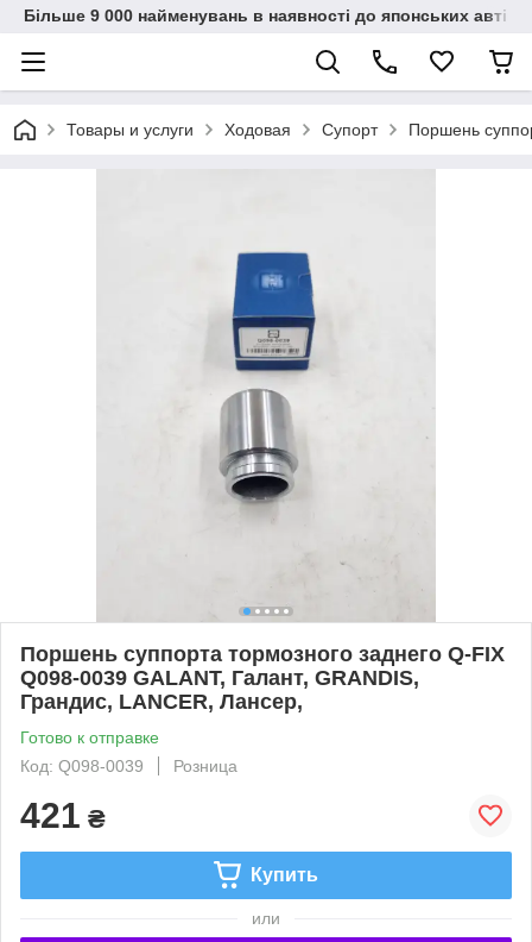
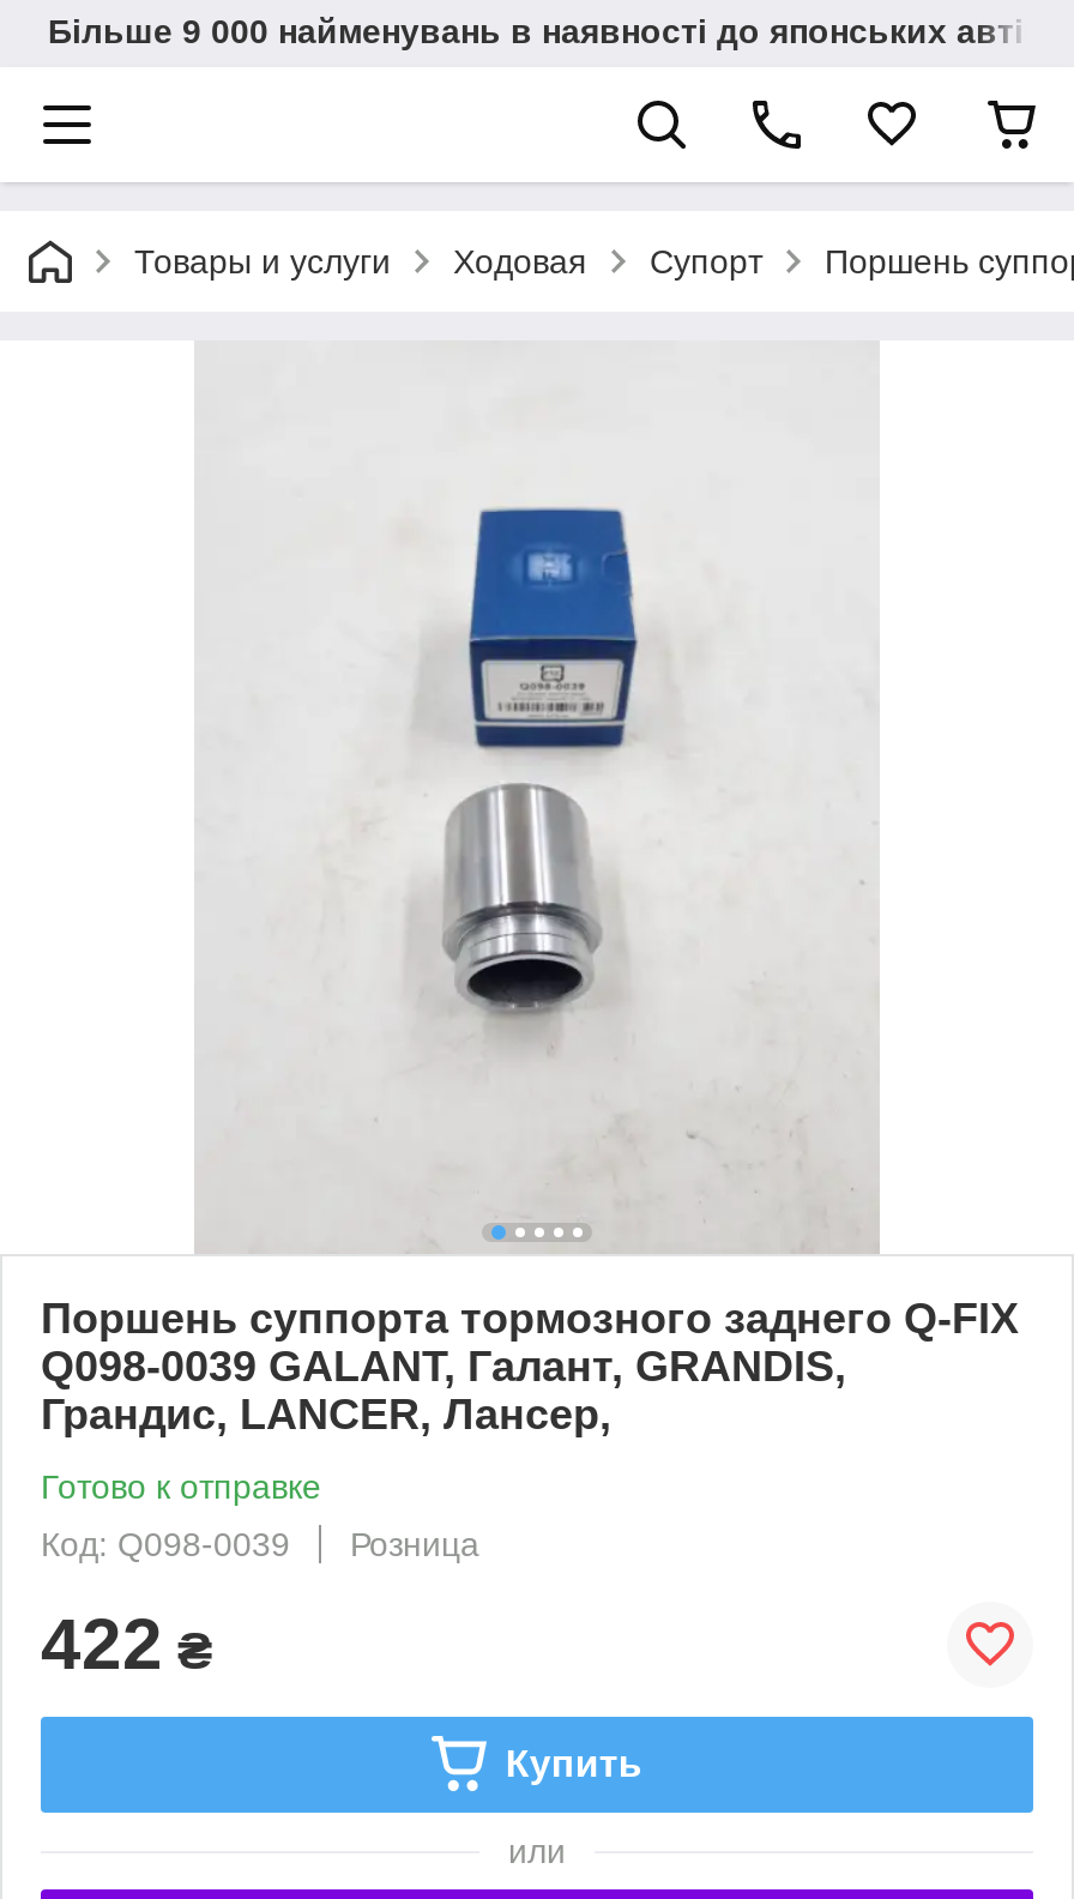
- 421 ₴
+ 422 ₴
